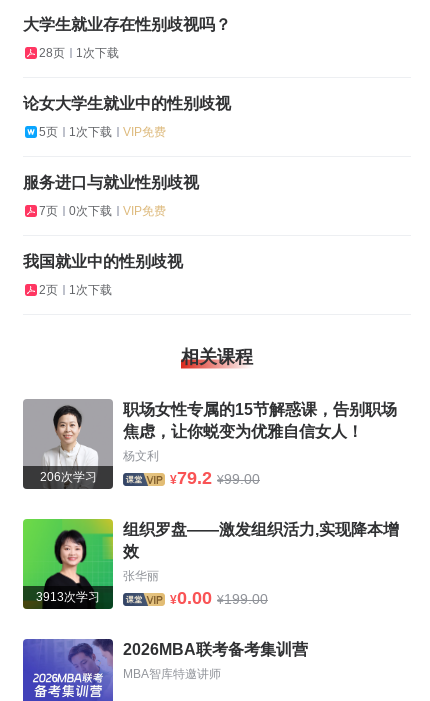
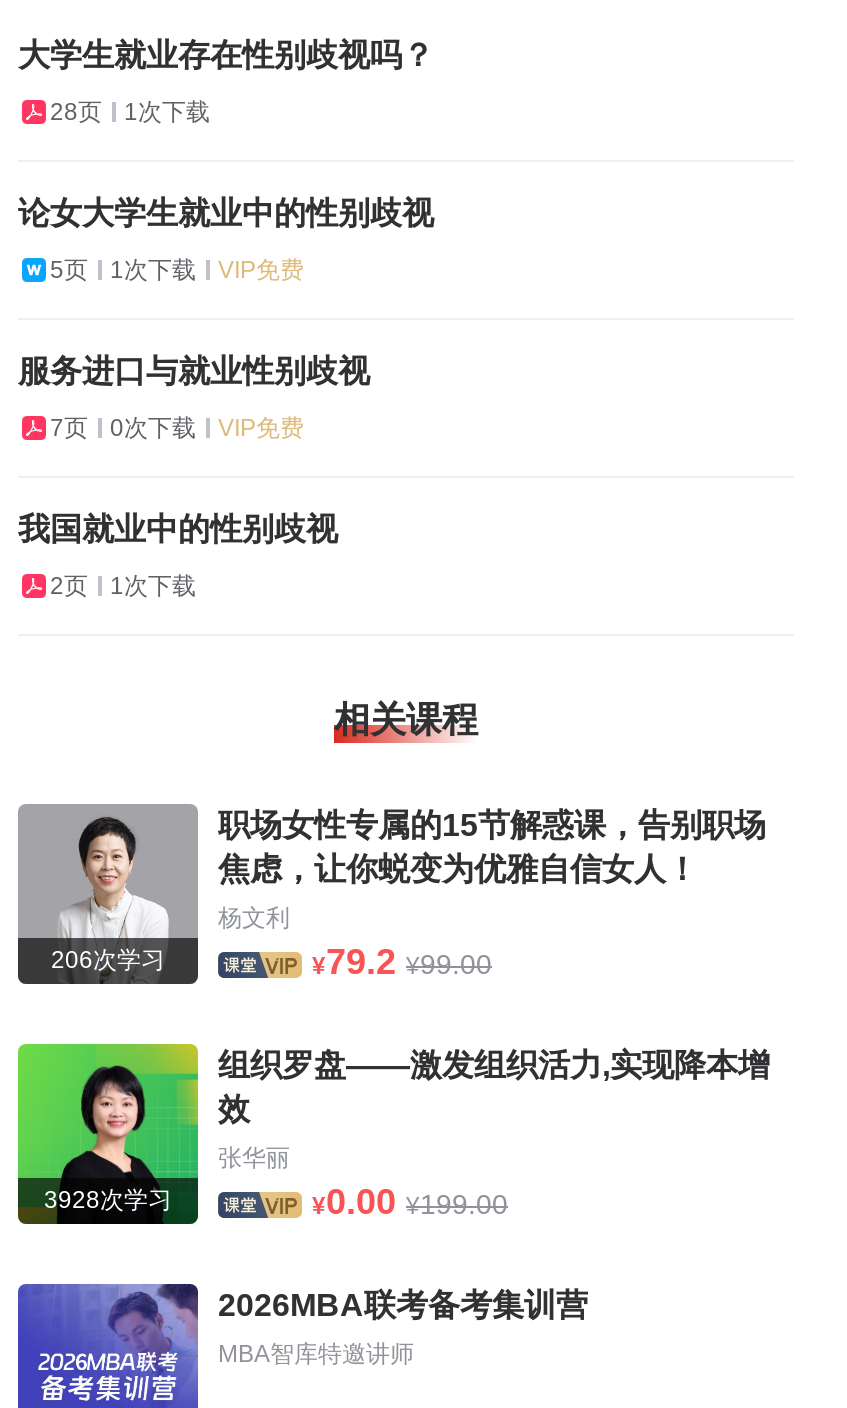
- 3913次学习
+ 3928次学习
